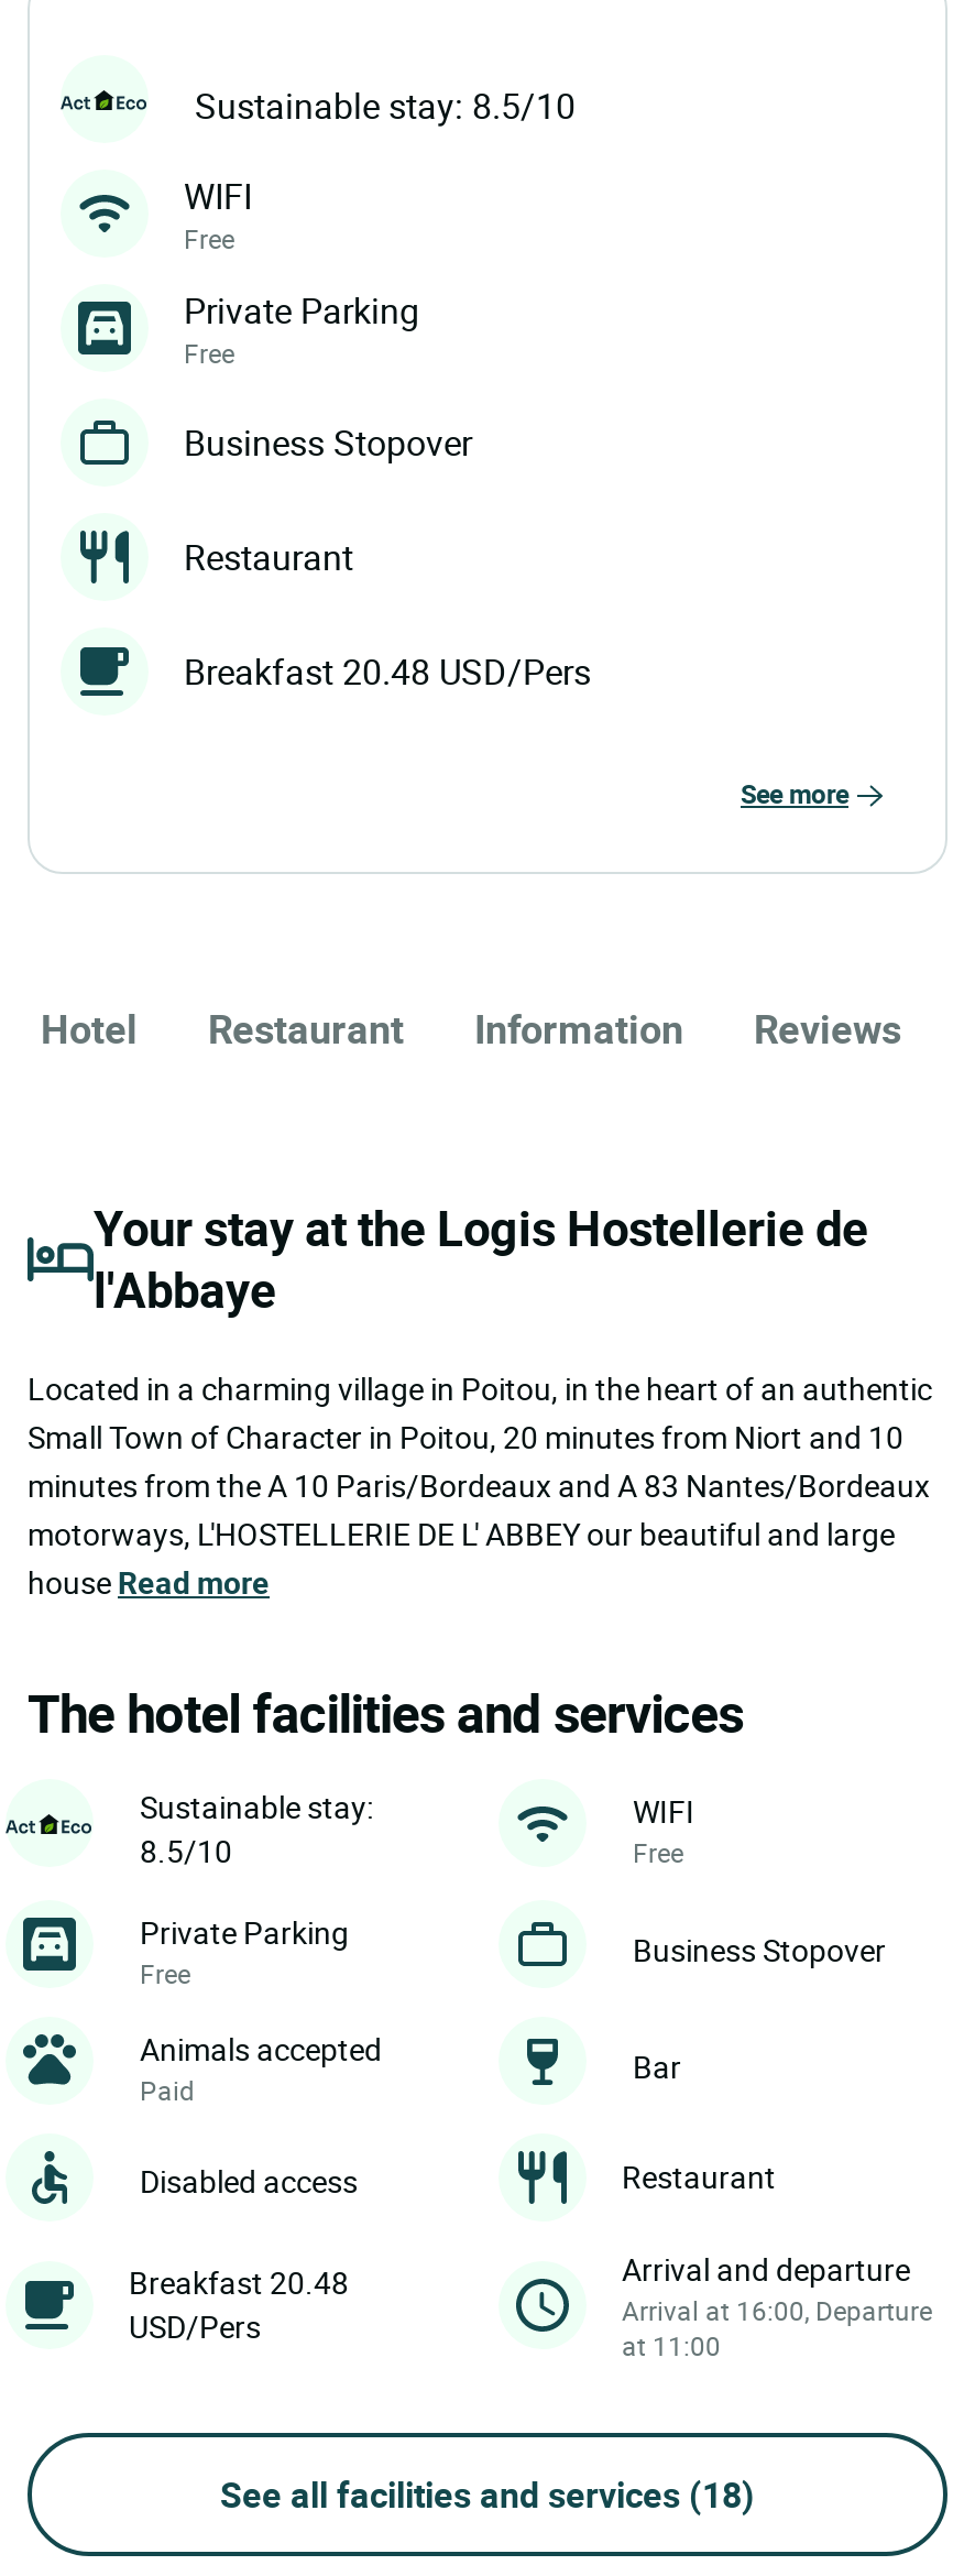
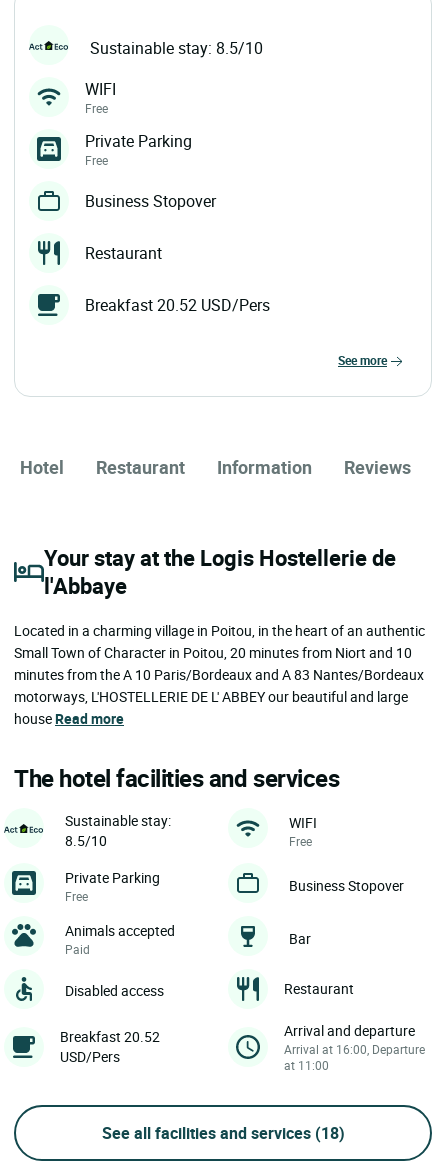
- Breakfast 20.48 USD/Pers
+ Breakfast 20.52 USD/Pers

- Breakfast 20.48
+ Breakfast 20.52
